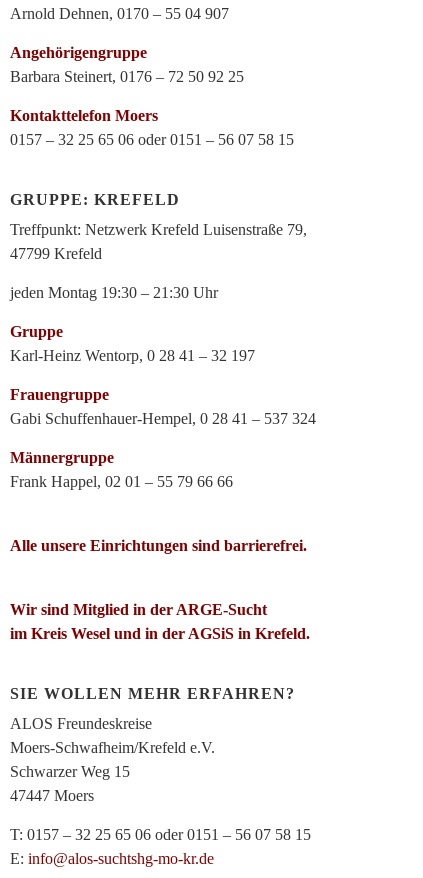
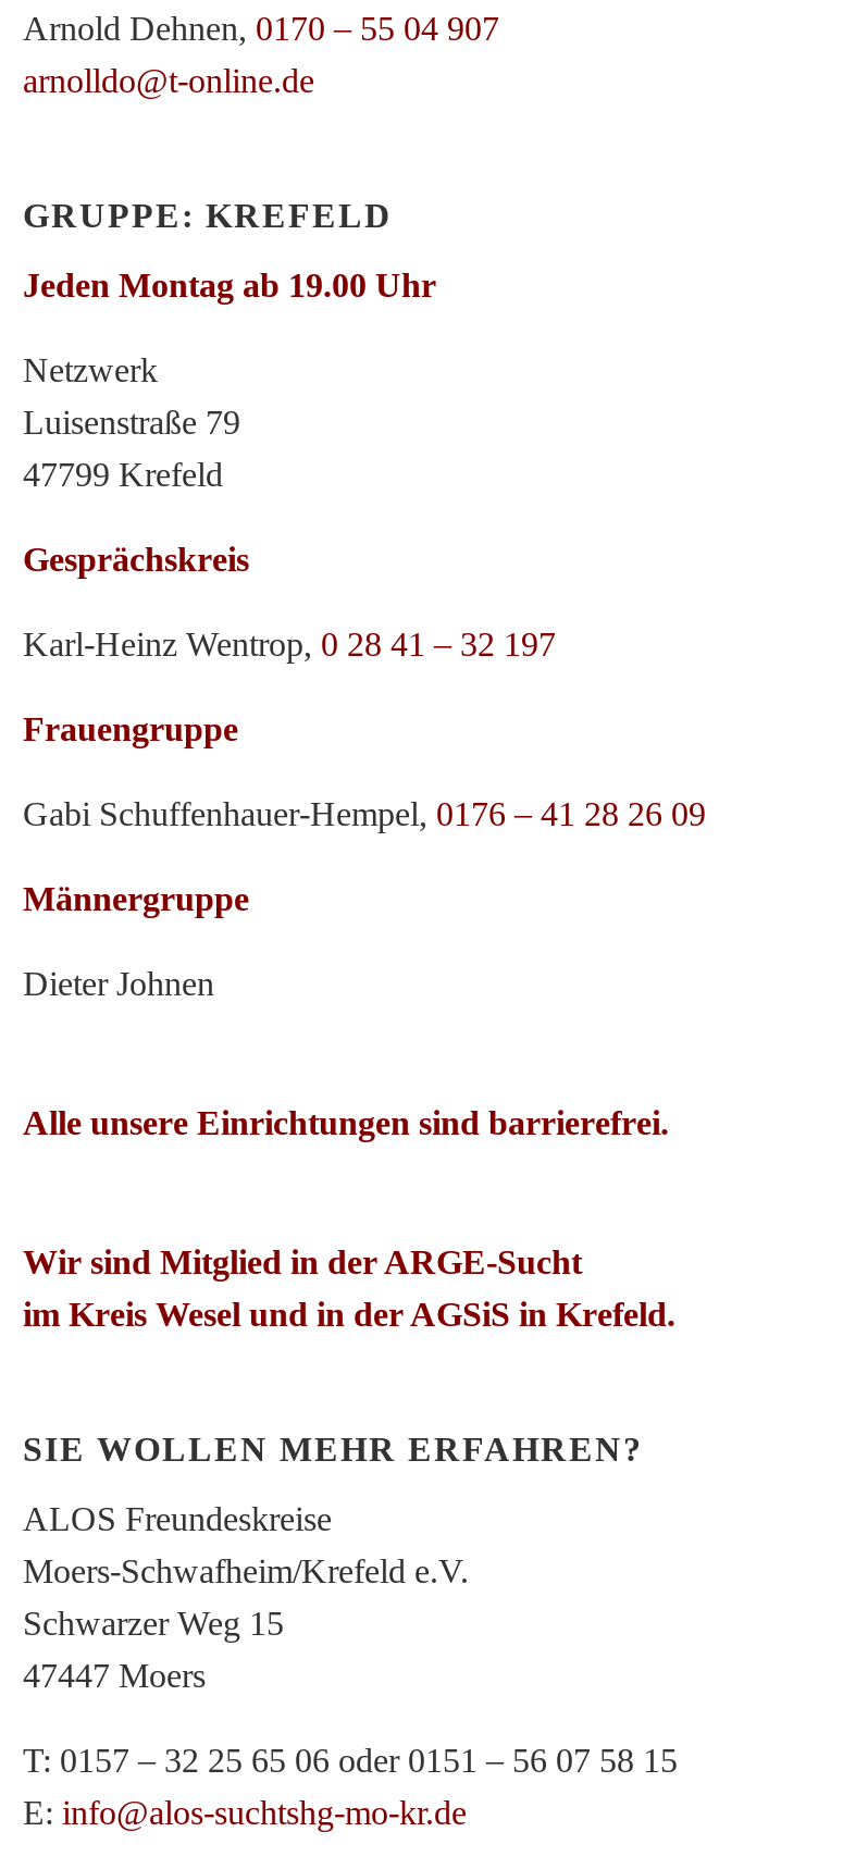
- Angehörigengruppe
- Barbara Steinert, 0176 – 72 50 92 25
- Kontakttelefon Moers
- 0157 – 32 25 65 06 oder 0151 – 56 07 58 15
+ arnolldo@t-online.de

moved up: GRUPPE: KREFELD

- Treffpunkt: Netzwerk Krefeld Luisenstraße 79,
+ Jeden Montag ab 19.00 Uhr
+ Netzwerk
+ Luisenstraße 79

- jeden Montag 19:30 – 21:30 Uhr
+ Gesprächskreis

- Gruppe
- Karl-Heinz Wentorp, 0 28 41 – 32 197
+ Karl-Heinz Wentrop, 0 28 41 – 32 197

moved up: Frauengruppe

- Gabi Schuffenhauer-Hempel, 0 28 41 – 537 324
+ Gabi Schuffenhauer-Hempel, 0176 – 41 28 26 09

moved up: Männergruppe

- Frank Happel, 02 01 – 55 79 66 66
+ Dieter Johnen
